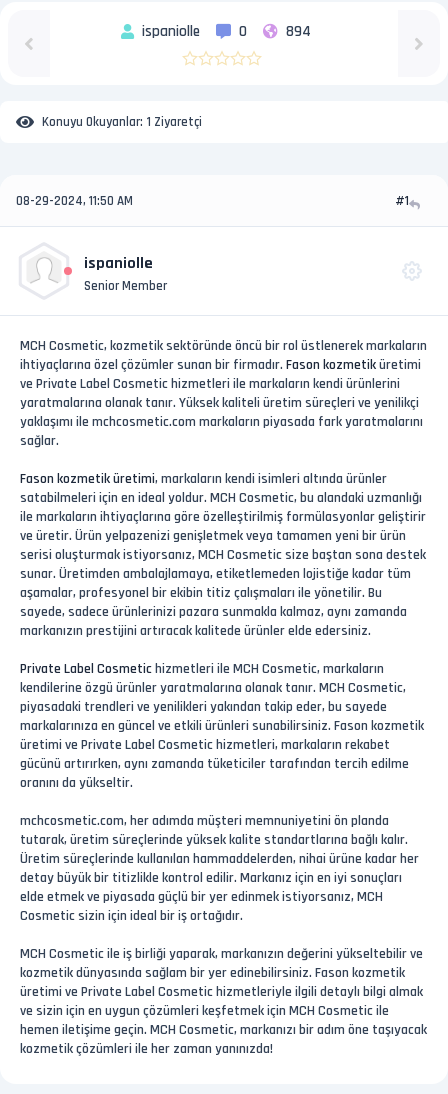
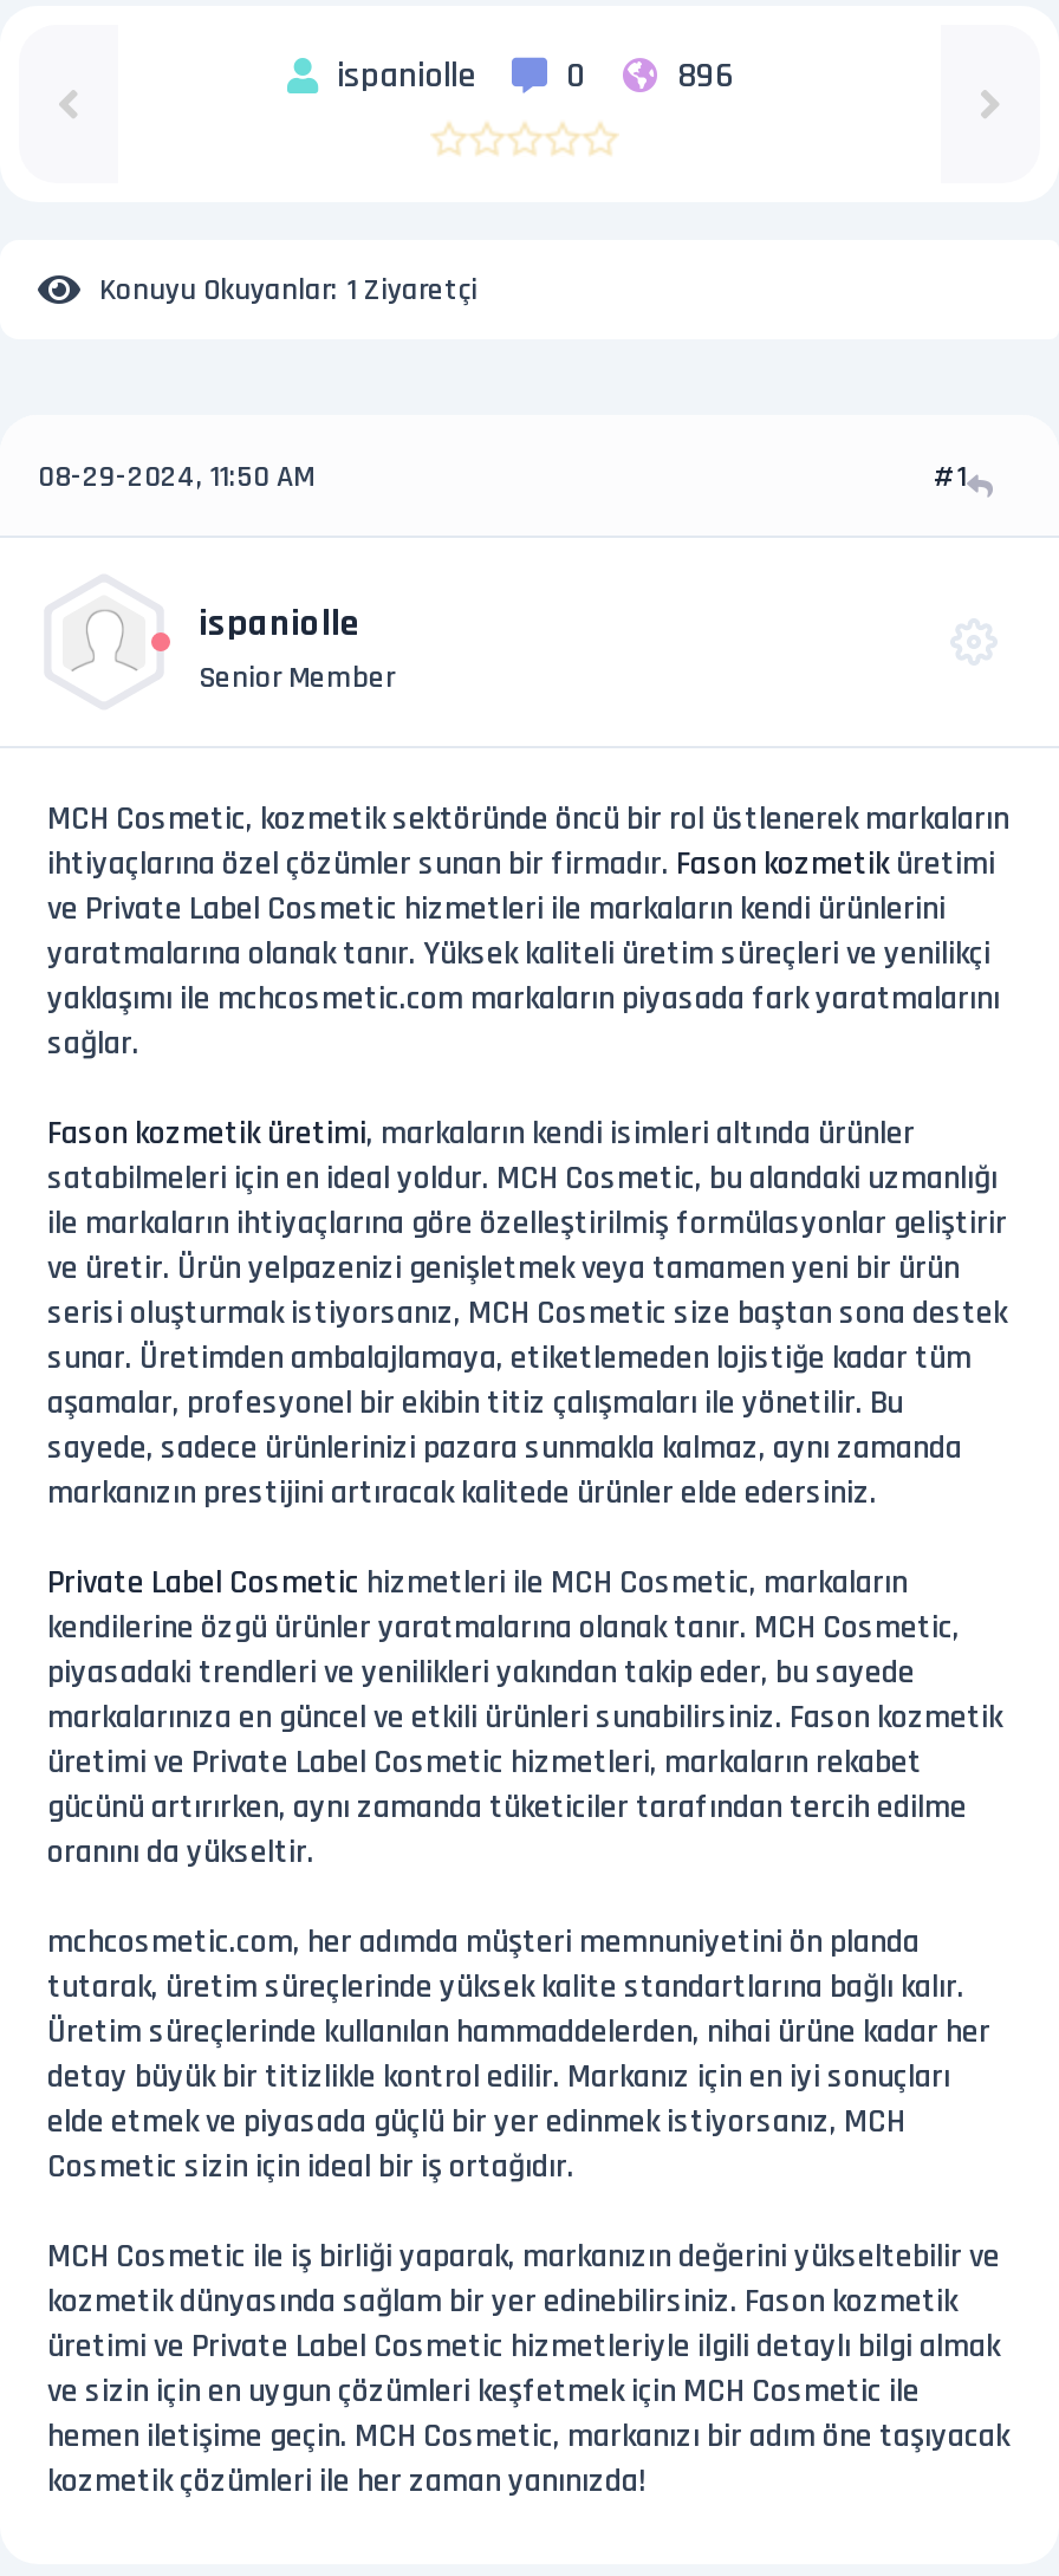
- 894
+ 896
